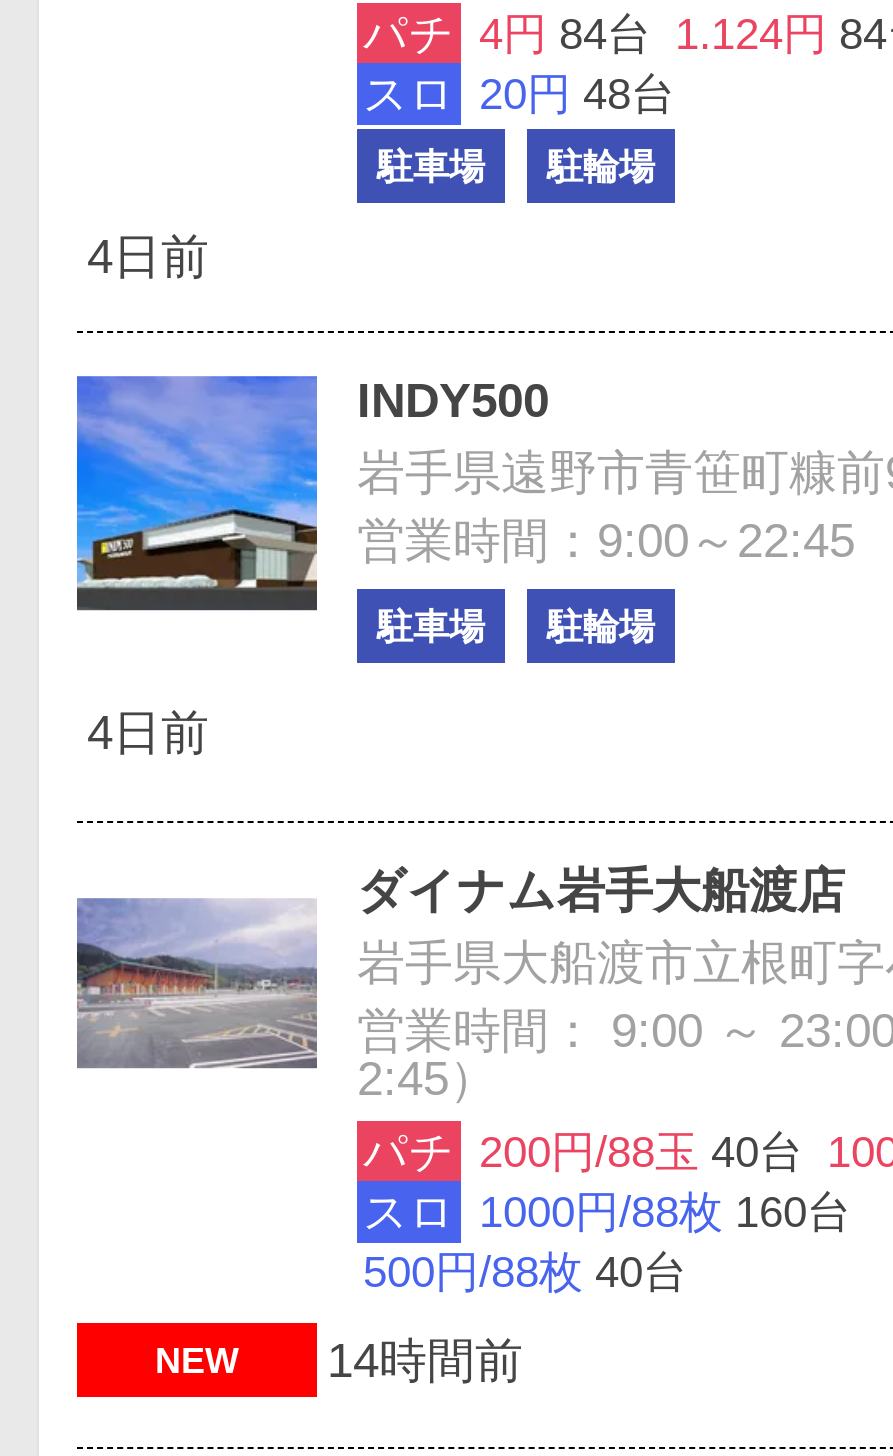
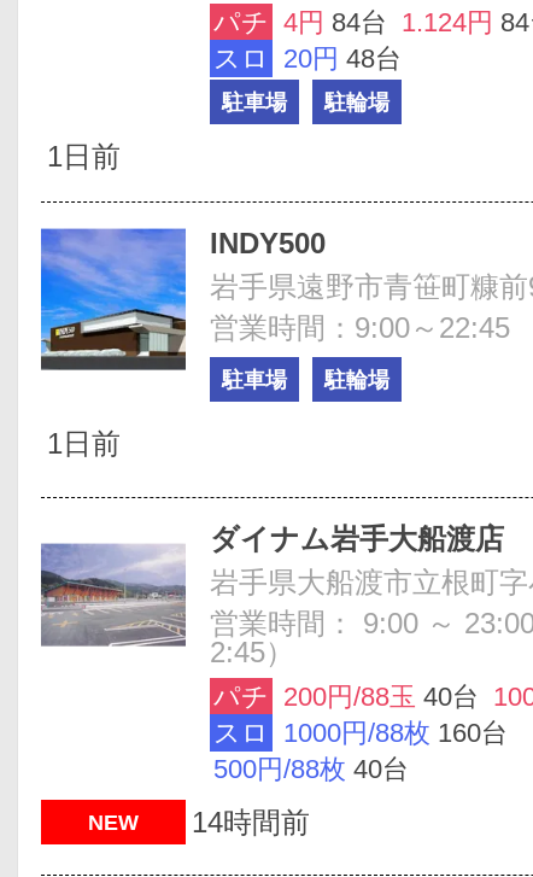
- 4日前
+ 1日前

- 4日前
+ 1日前
